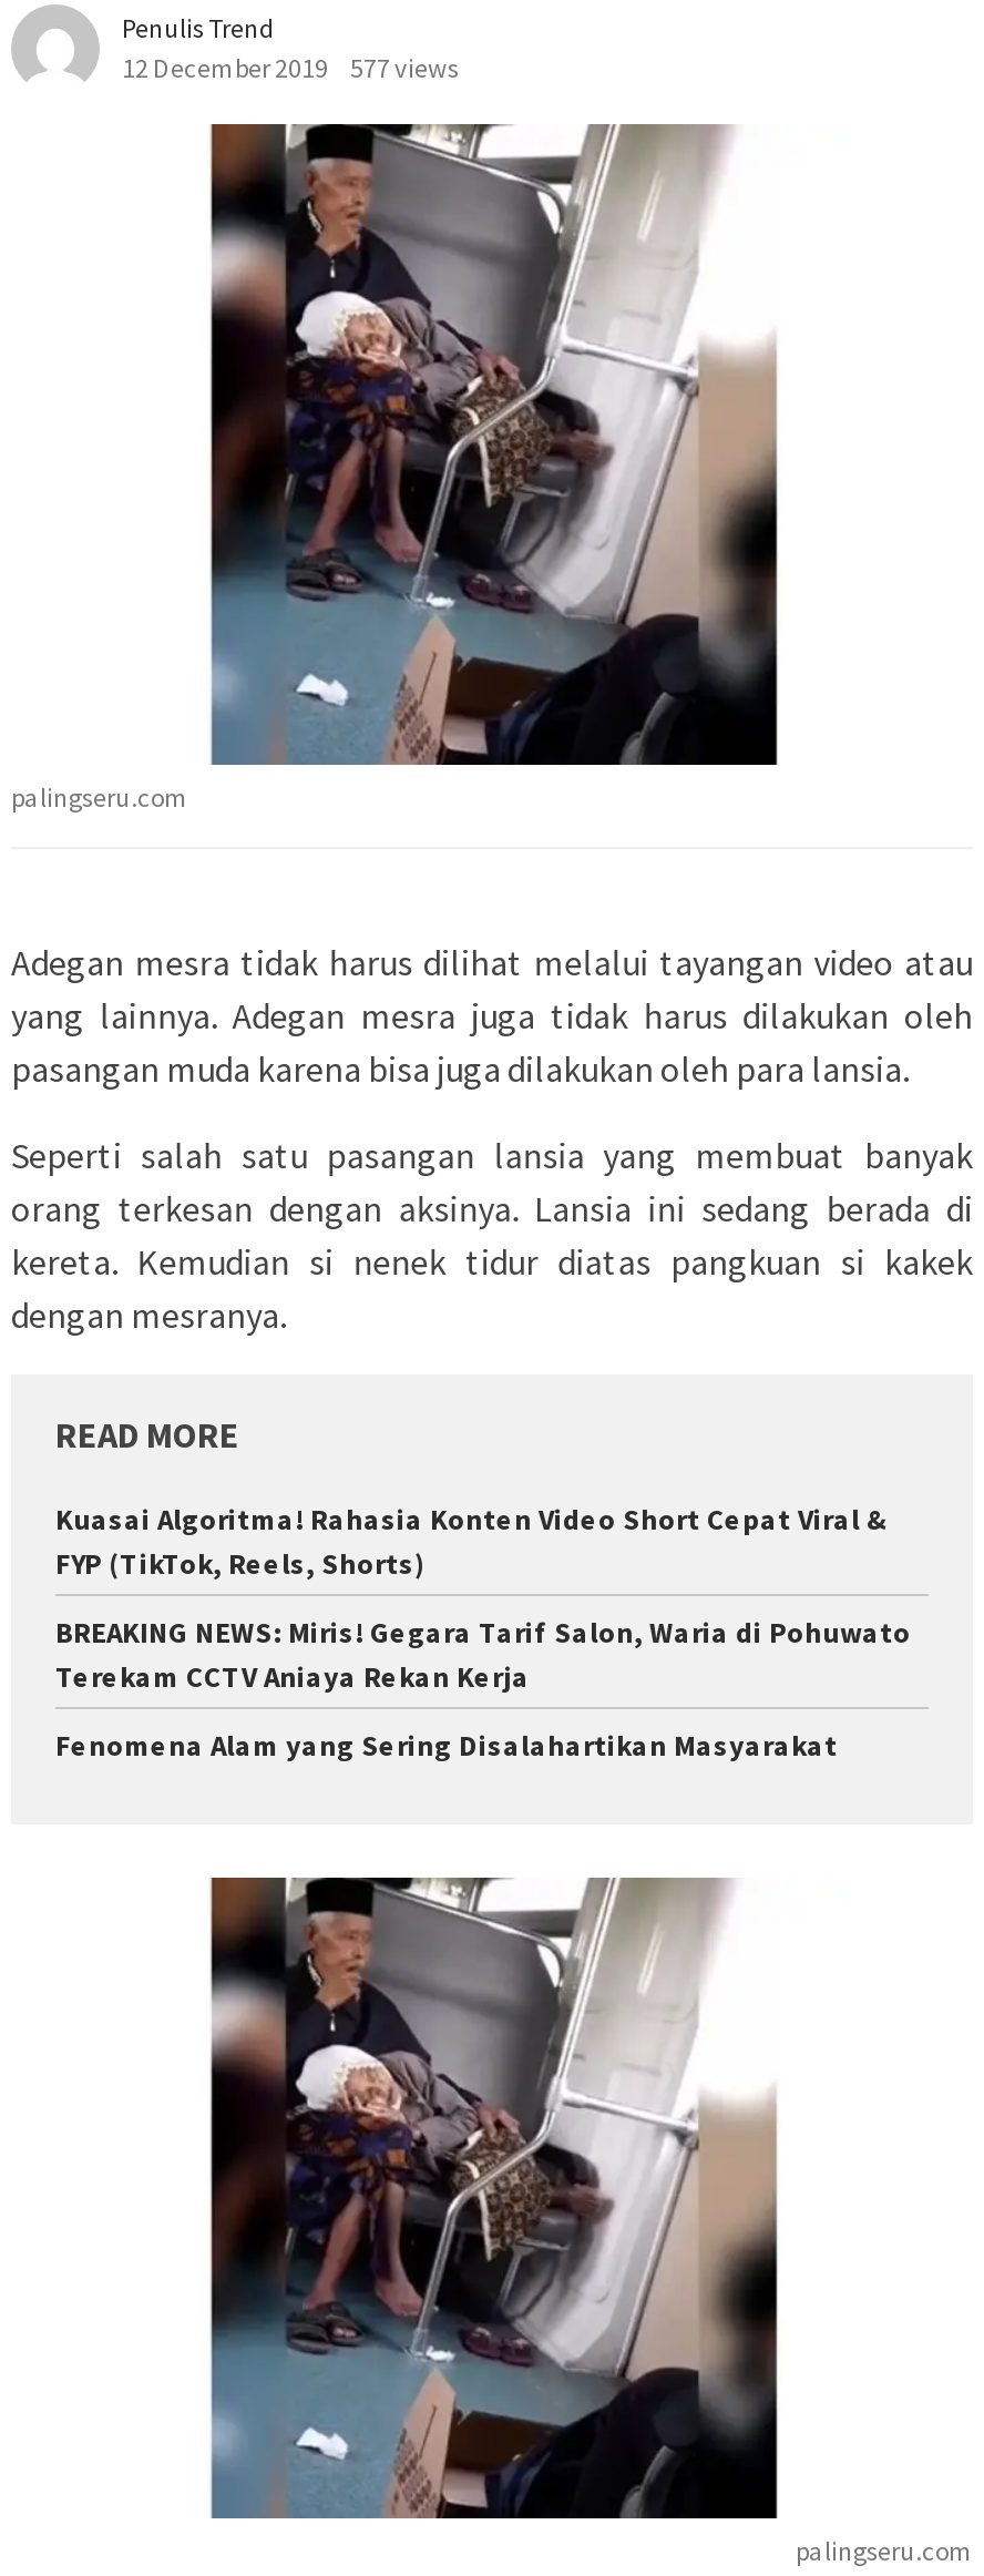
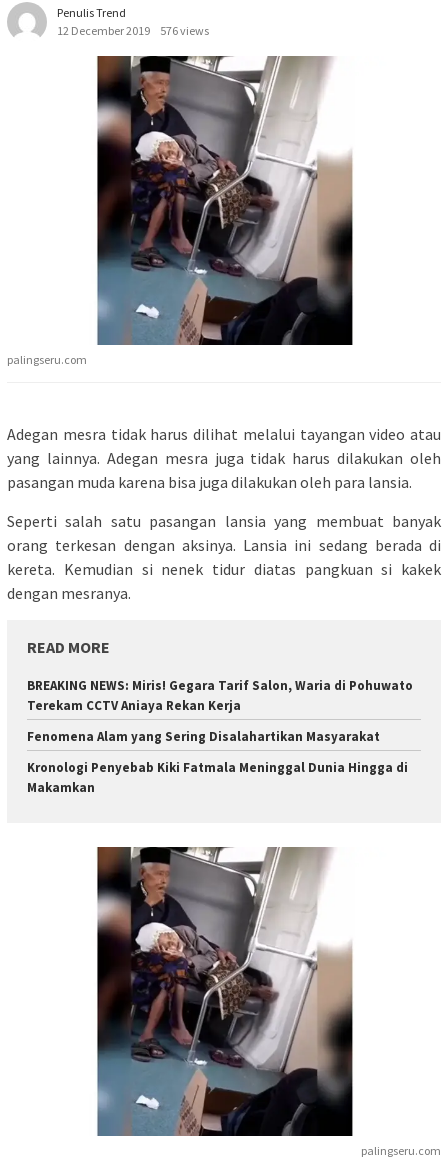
- 12 December 2019 577 views
+ 12 December 2019 576 views

- Kuasai Algoritma! Rahasia Konten Video Short Cepat Viral &
- FYP (TikTok, Reels, Shorts)

moved up: BREAKING NEWS: Miris! Gegara Tarif Salon, Waria di Pohuwato | Terekam CCTV Aniaya Rekan Kerja | Fenomena Alam yang Sering Disalahartikan Masyarakat

+ Kronologi Penyebab Kiki Fatmala Meninggal Dunia Hingga di
+ Makamkan
